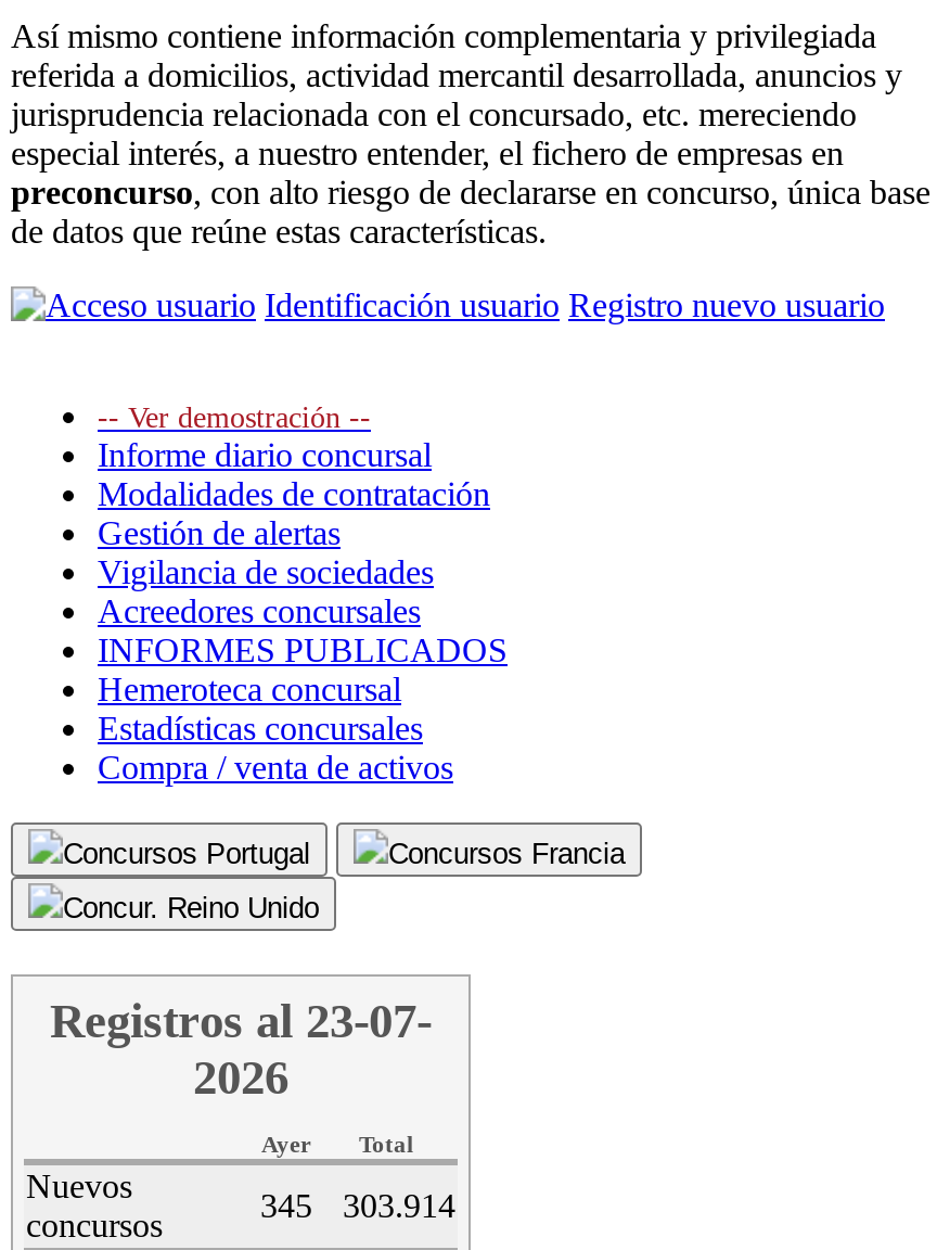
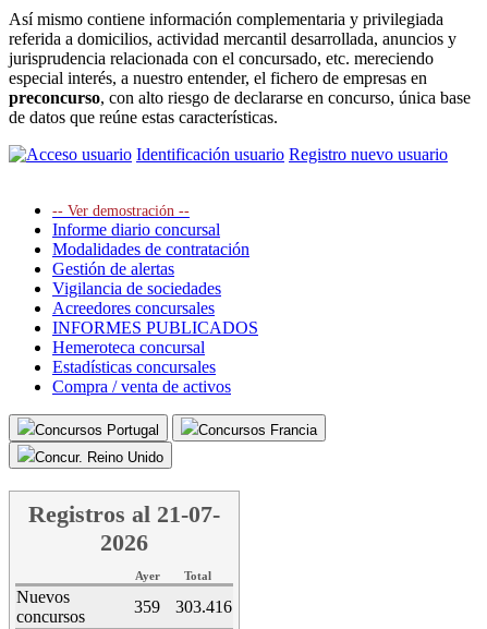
- Registros al 23-07-
+ Registros al 21-07-

- 345
+ 359

- 303.914
+ 303.416
